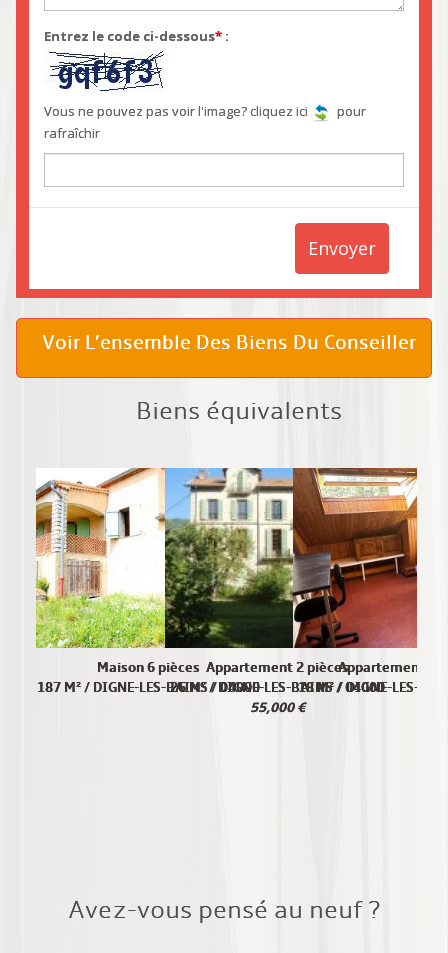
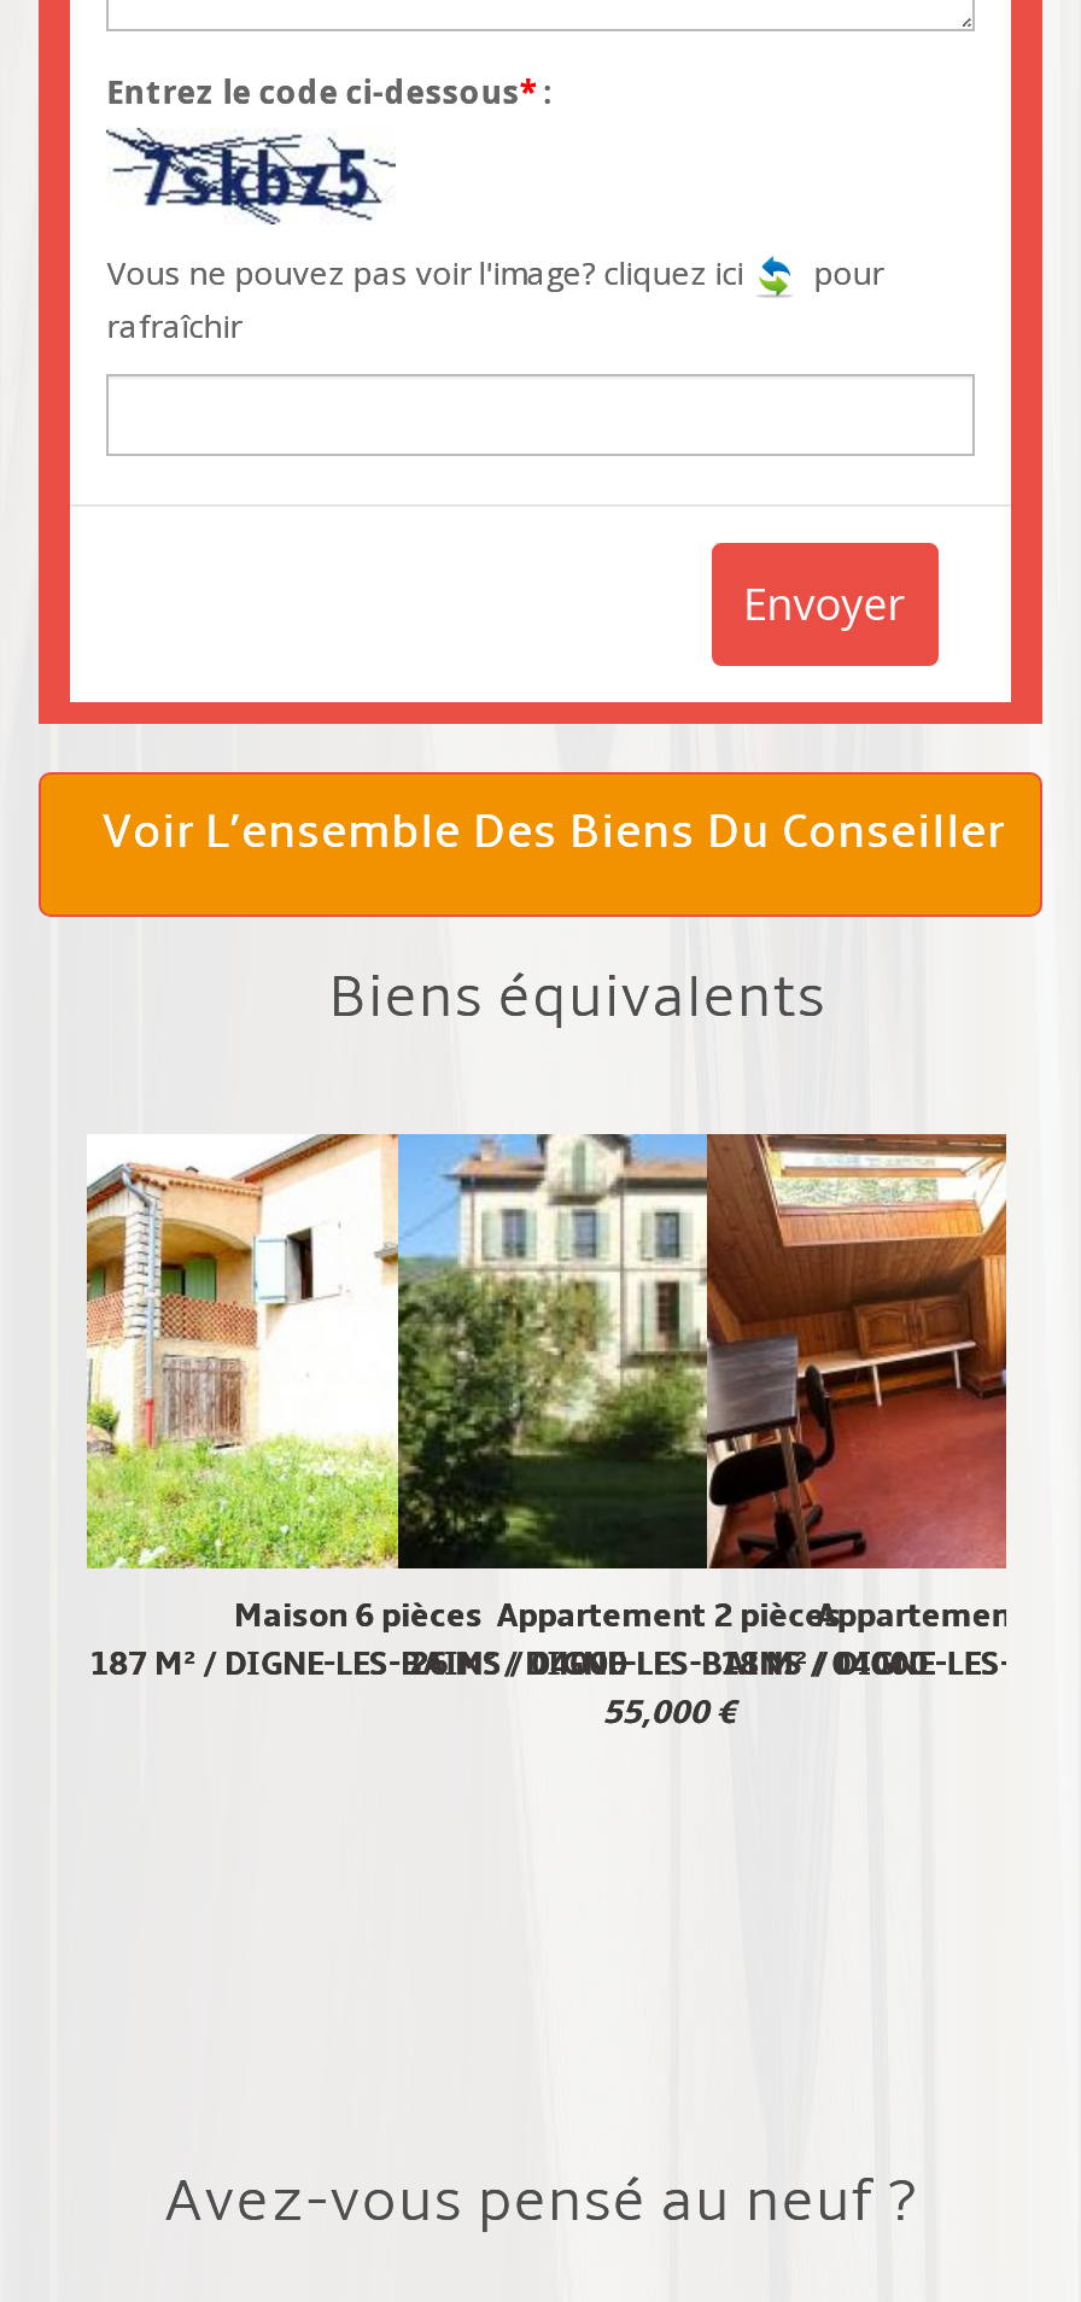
- [image]
+ [image]
